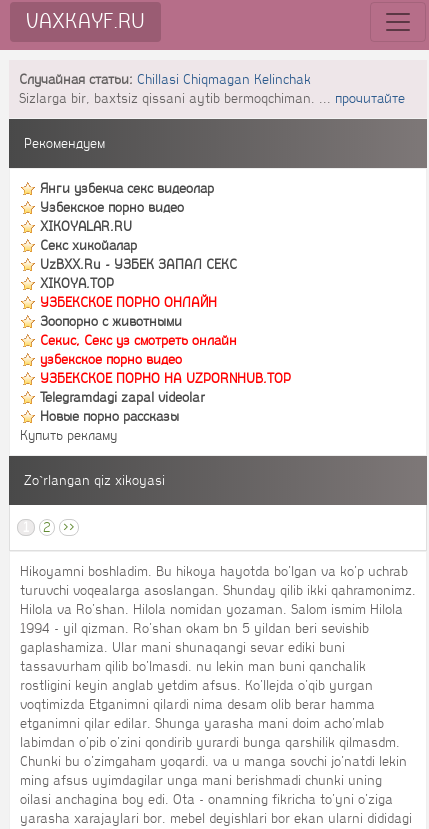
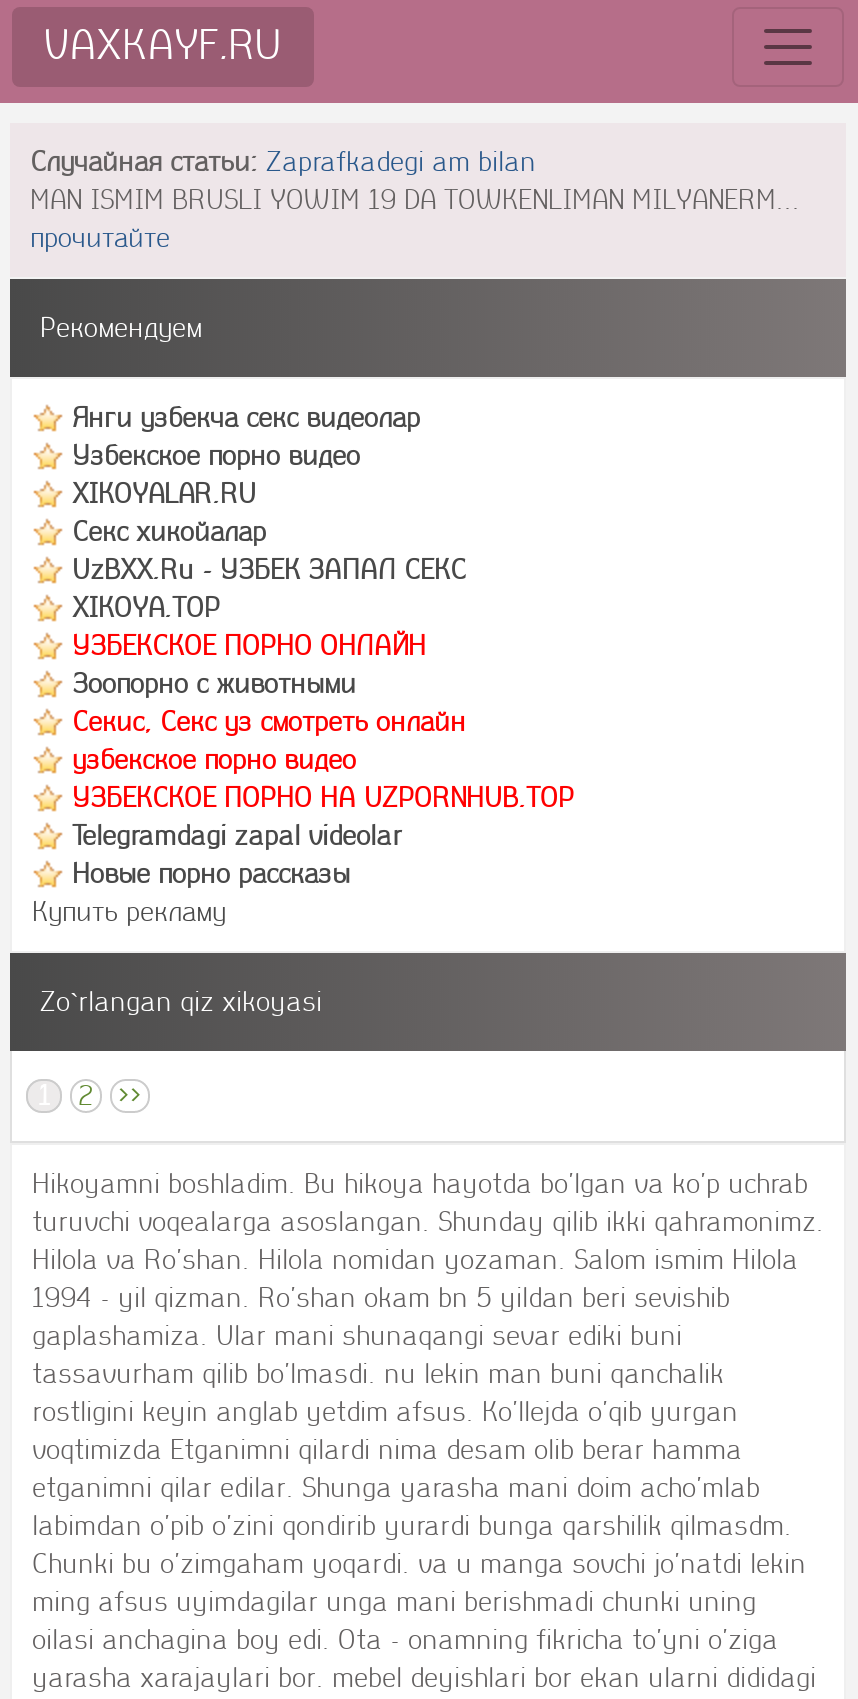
- Случайная статьи: Chillasi Chiqmagan Kelinchak
- Sizlarga bir, baxtsiz qissani aytib bermoqchiman. ... прочитайте
+ Случайная статьи: Zaprafkadegi am bilan
+ MAN ISMIM BRUSLI YOWIM 19 DA TOWKENLIMAN MILYANERM...
+ прочитайте
